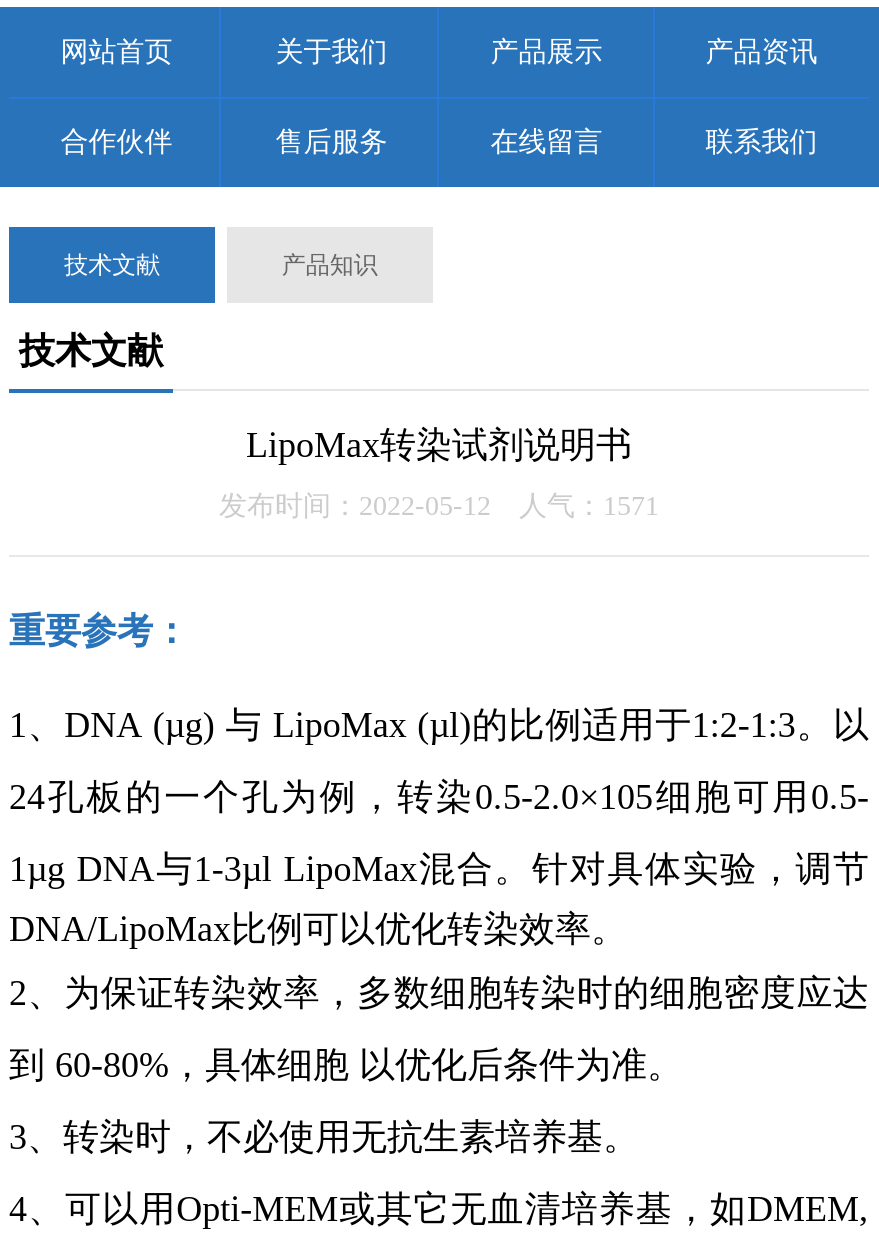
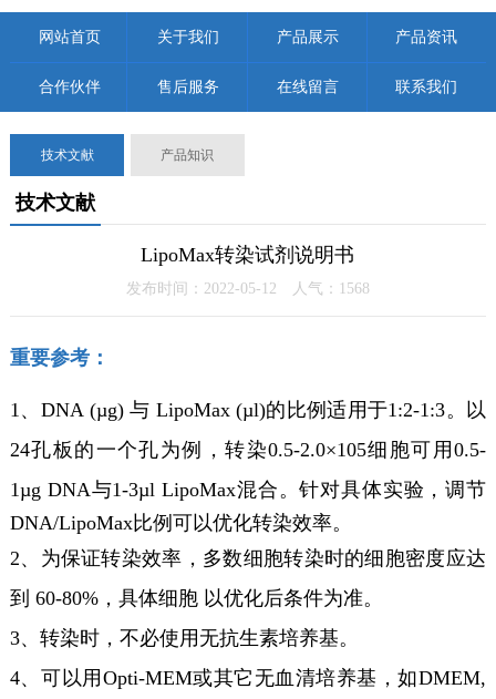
- 发布时间：2022-05-12 人气：1571
+ 发布时间：2022-05-12 人气：1568
